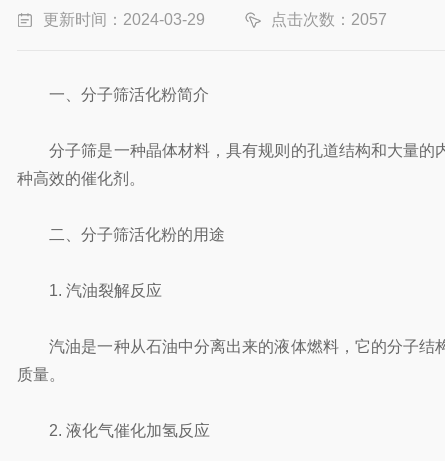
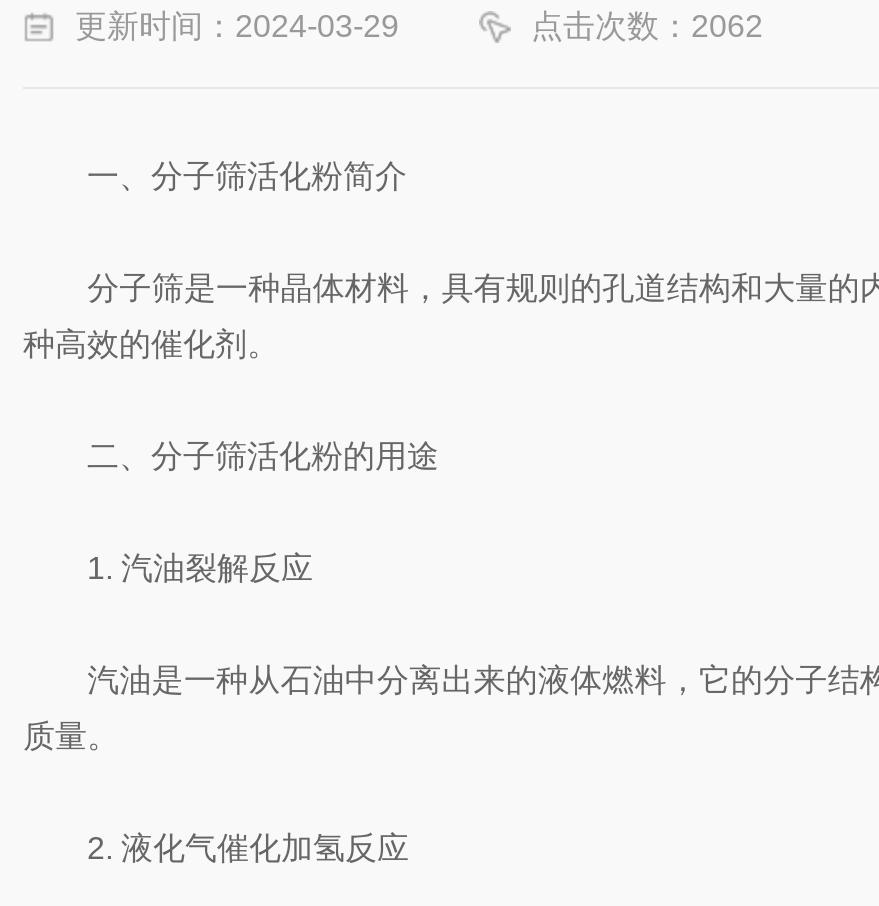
- 点击次数：2057
+ 点击次数：2062
